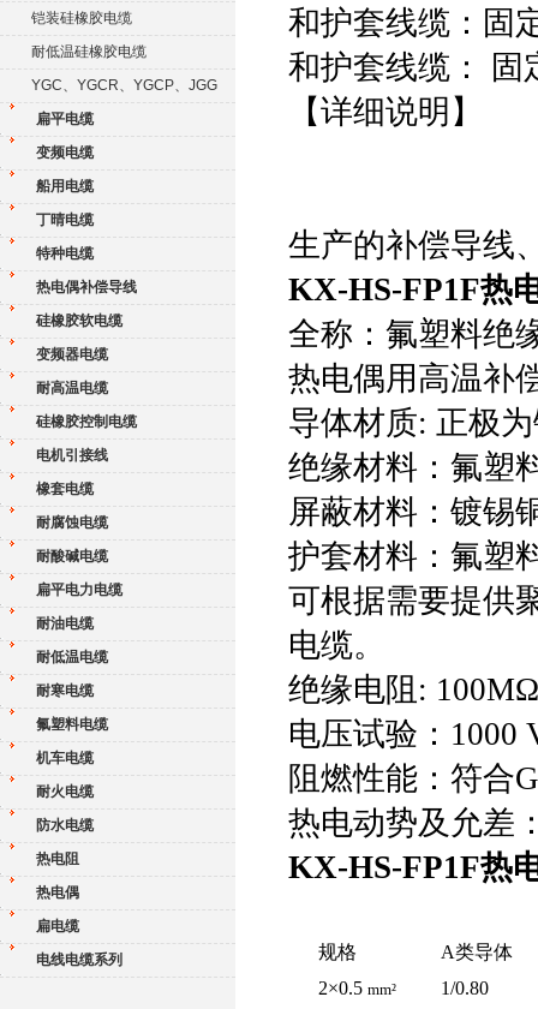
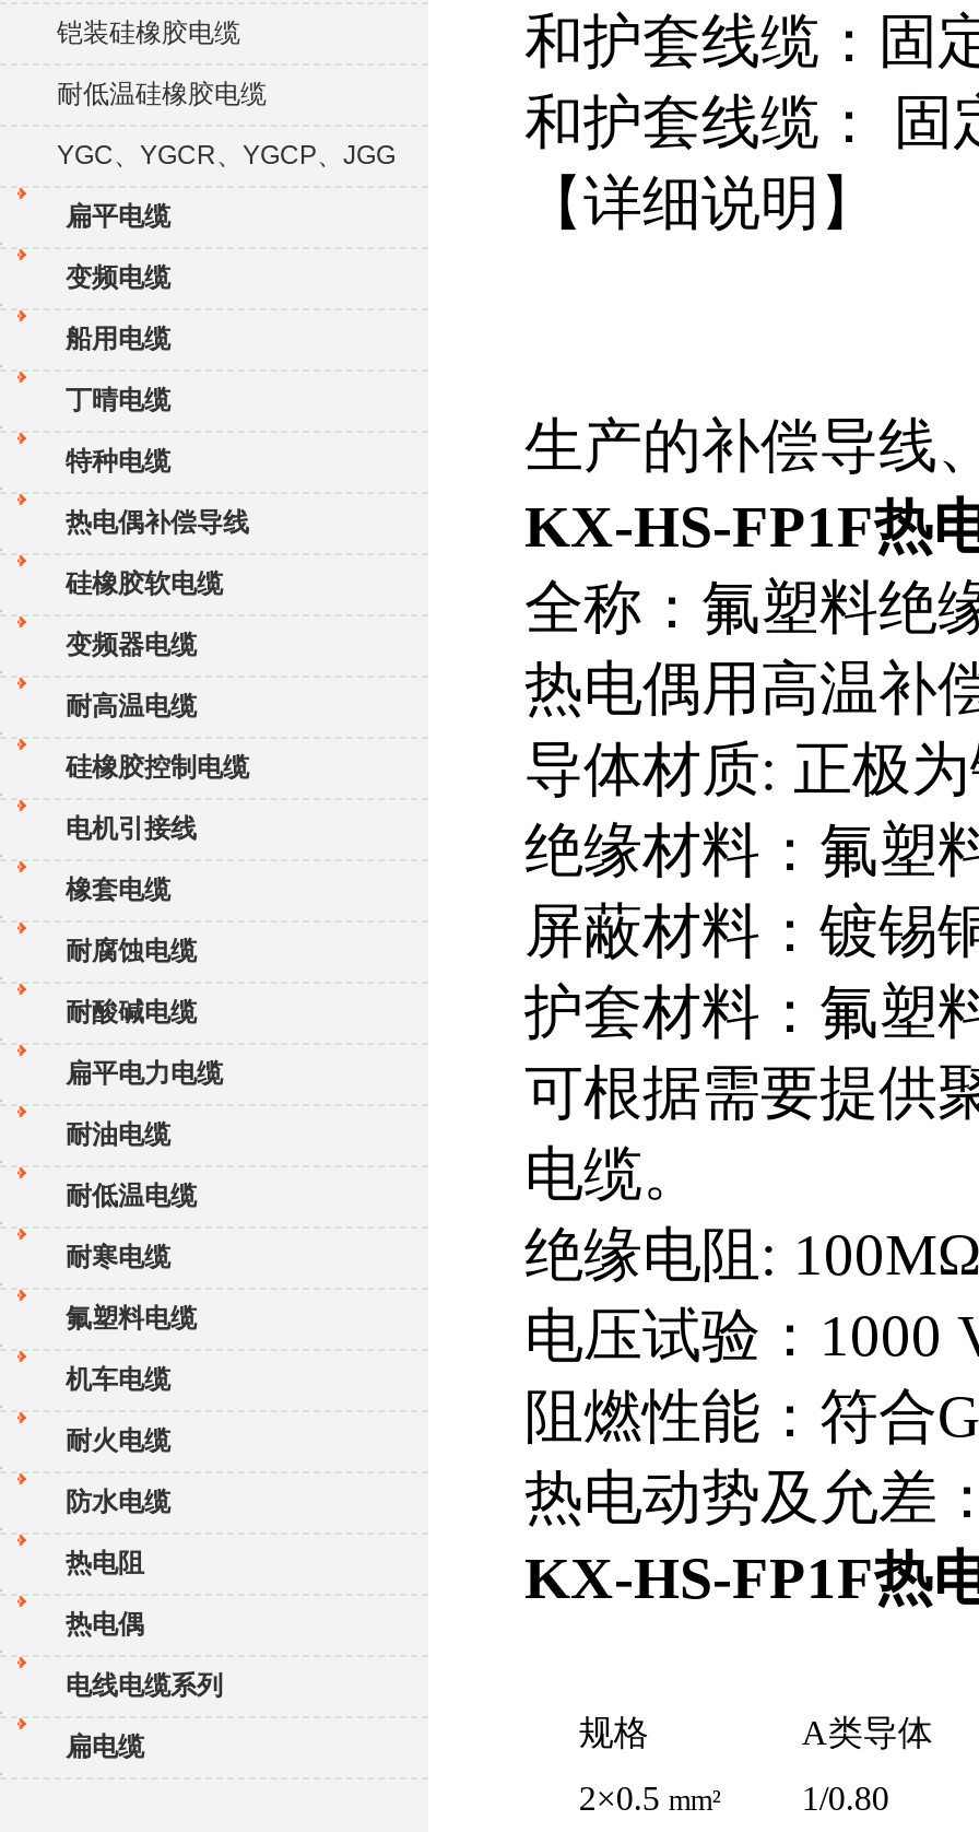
moved down: 扁电缆

moved up: 电线电缆系列
